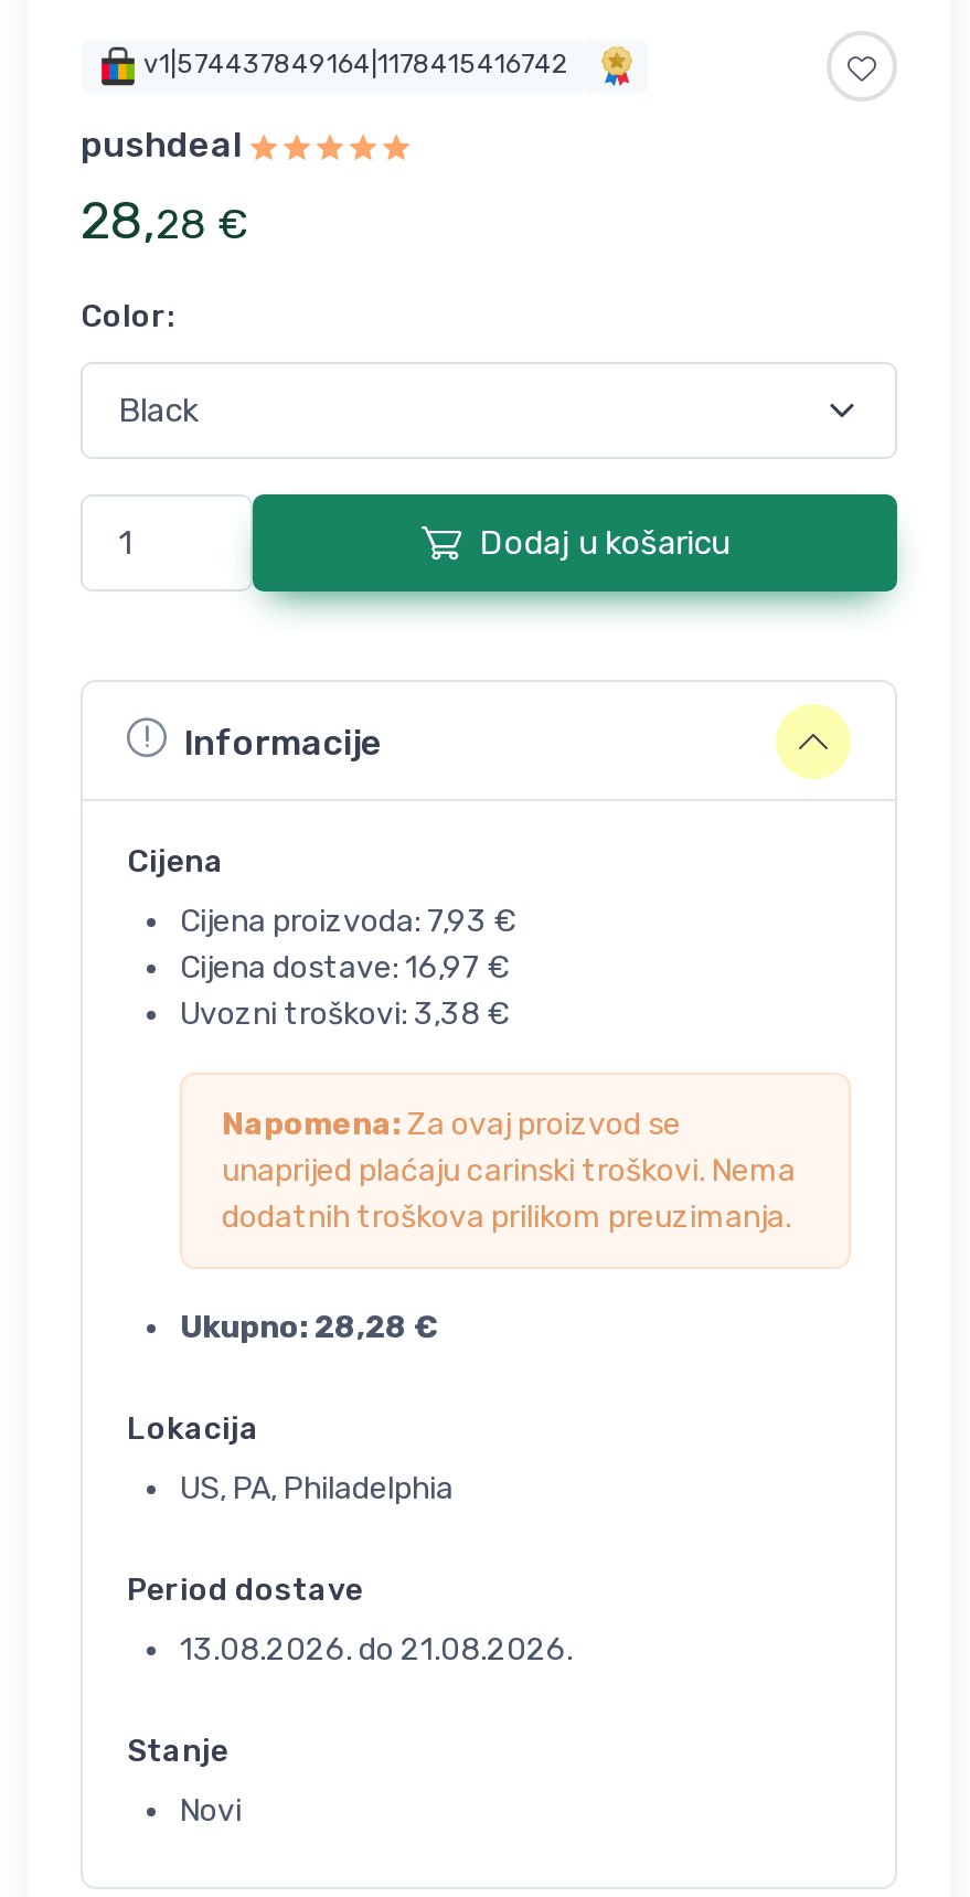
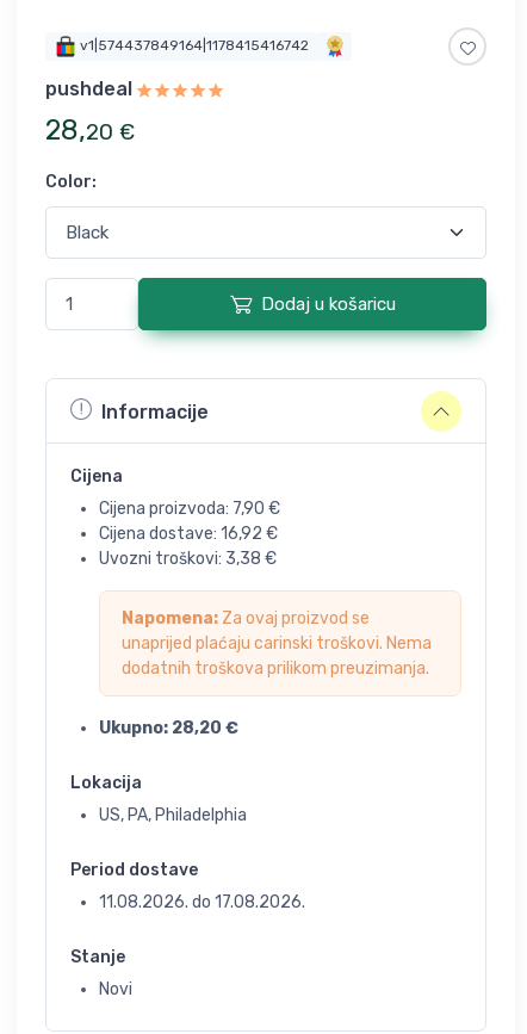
- 28,28 €
+ 28,20 €

- Cijena proizvoda: 7,93 €
+ Cijena proizvoda: 7,90 €

- Cijena dostave: 16,97 €
+ Cijena dostave: 16,92 €

- Ukupno: 28,28 €
+ Ukupno: 28,20 €

- 13.08.2026. do 21.08.2026.
+ 11.08.2026. do 17.08.2026.
